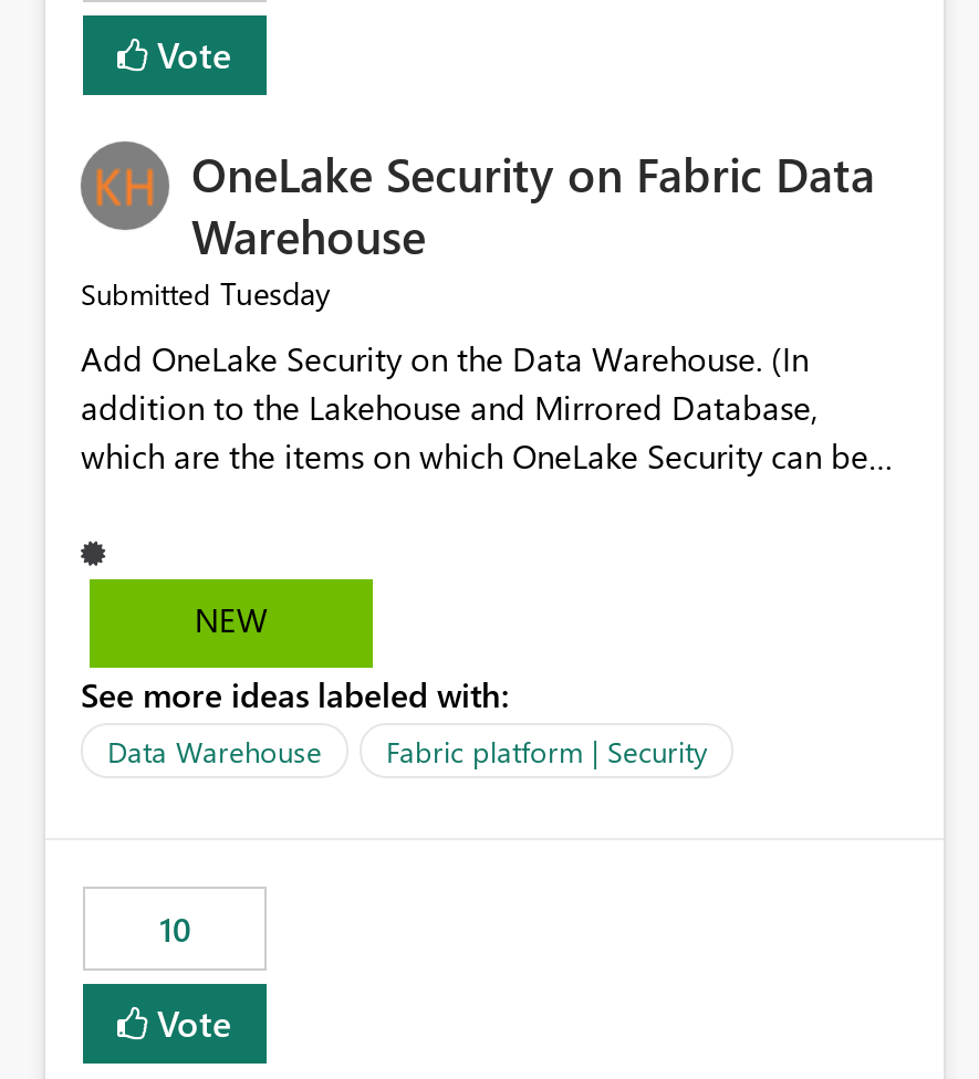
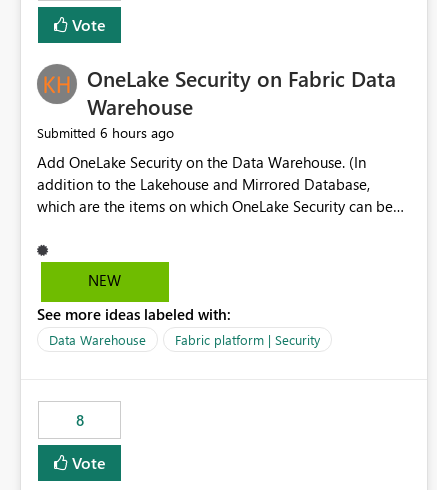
- Submitted Tuesday
+ Submitted 6 hours ago

- 10
+ 8
